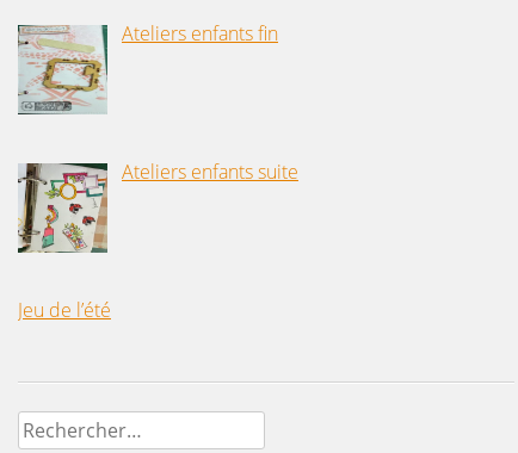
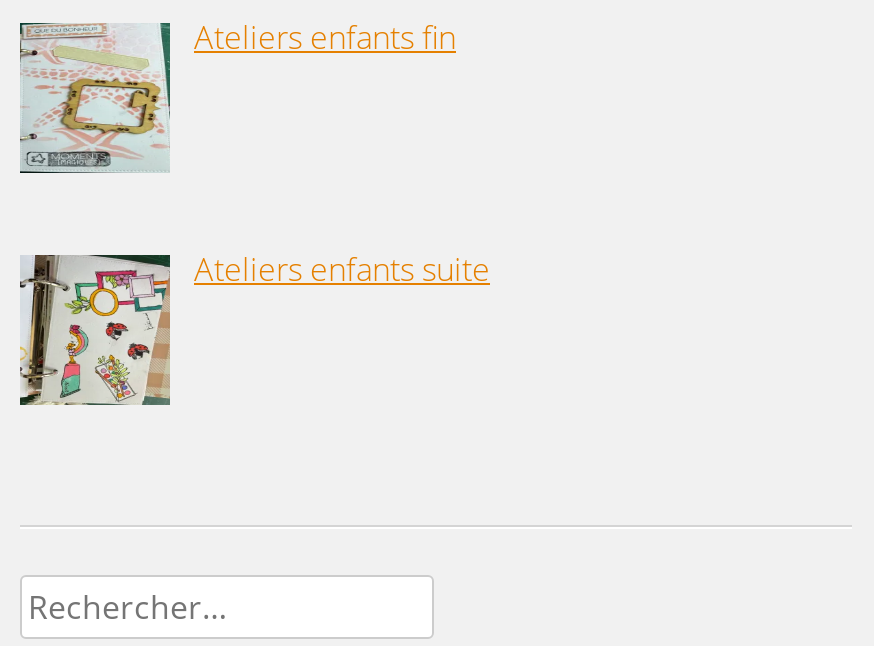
- Jeu de l’été
